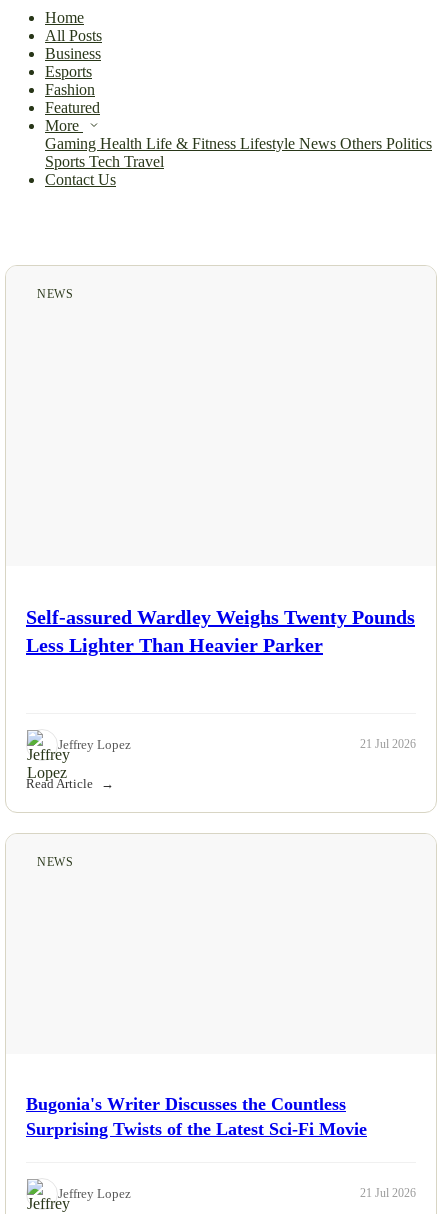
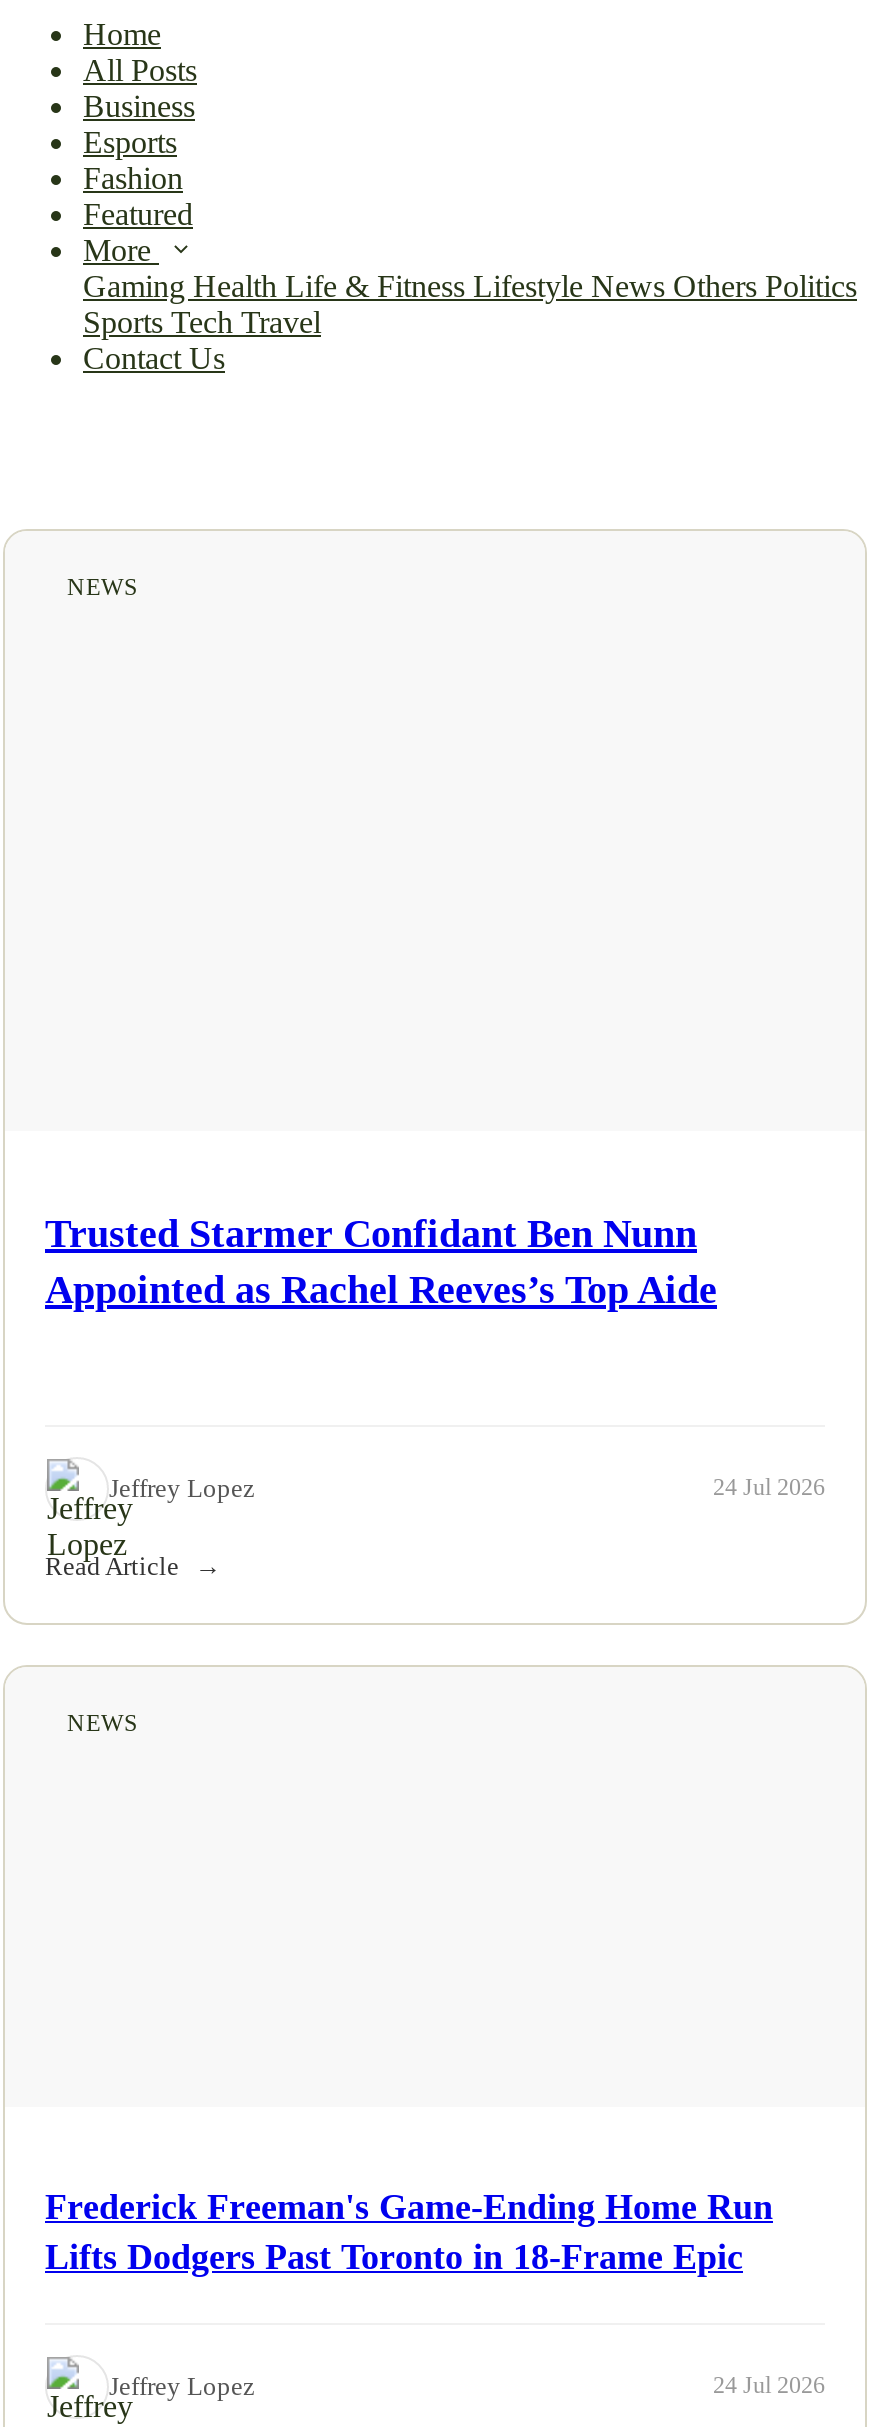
- Self-assured Wardley Weighs Twenty Pounds
- Less Lighter Than Heavier Parker
+ Trusted Starmer Confidant Ben Nunn
+ Appointed as Rachel Reeves’s Top Aide

- 21 Jul 2026
+ 24 Jul 2026

- Bugonia's Writer Discusses the Countless
- Surprising Twists of the Latest Sci-Fi Movie
+ Frederick Freeman's Game-Ending Home Run
+ Lifts Dodgers Past Toronto in 18-Frame Epic

- 21 Jul 2026
+ 24 Jul 2026
